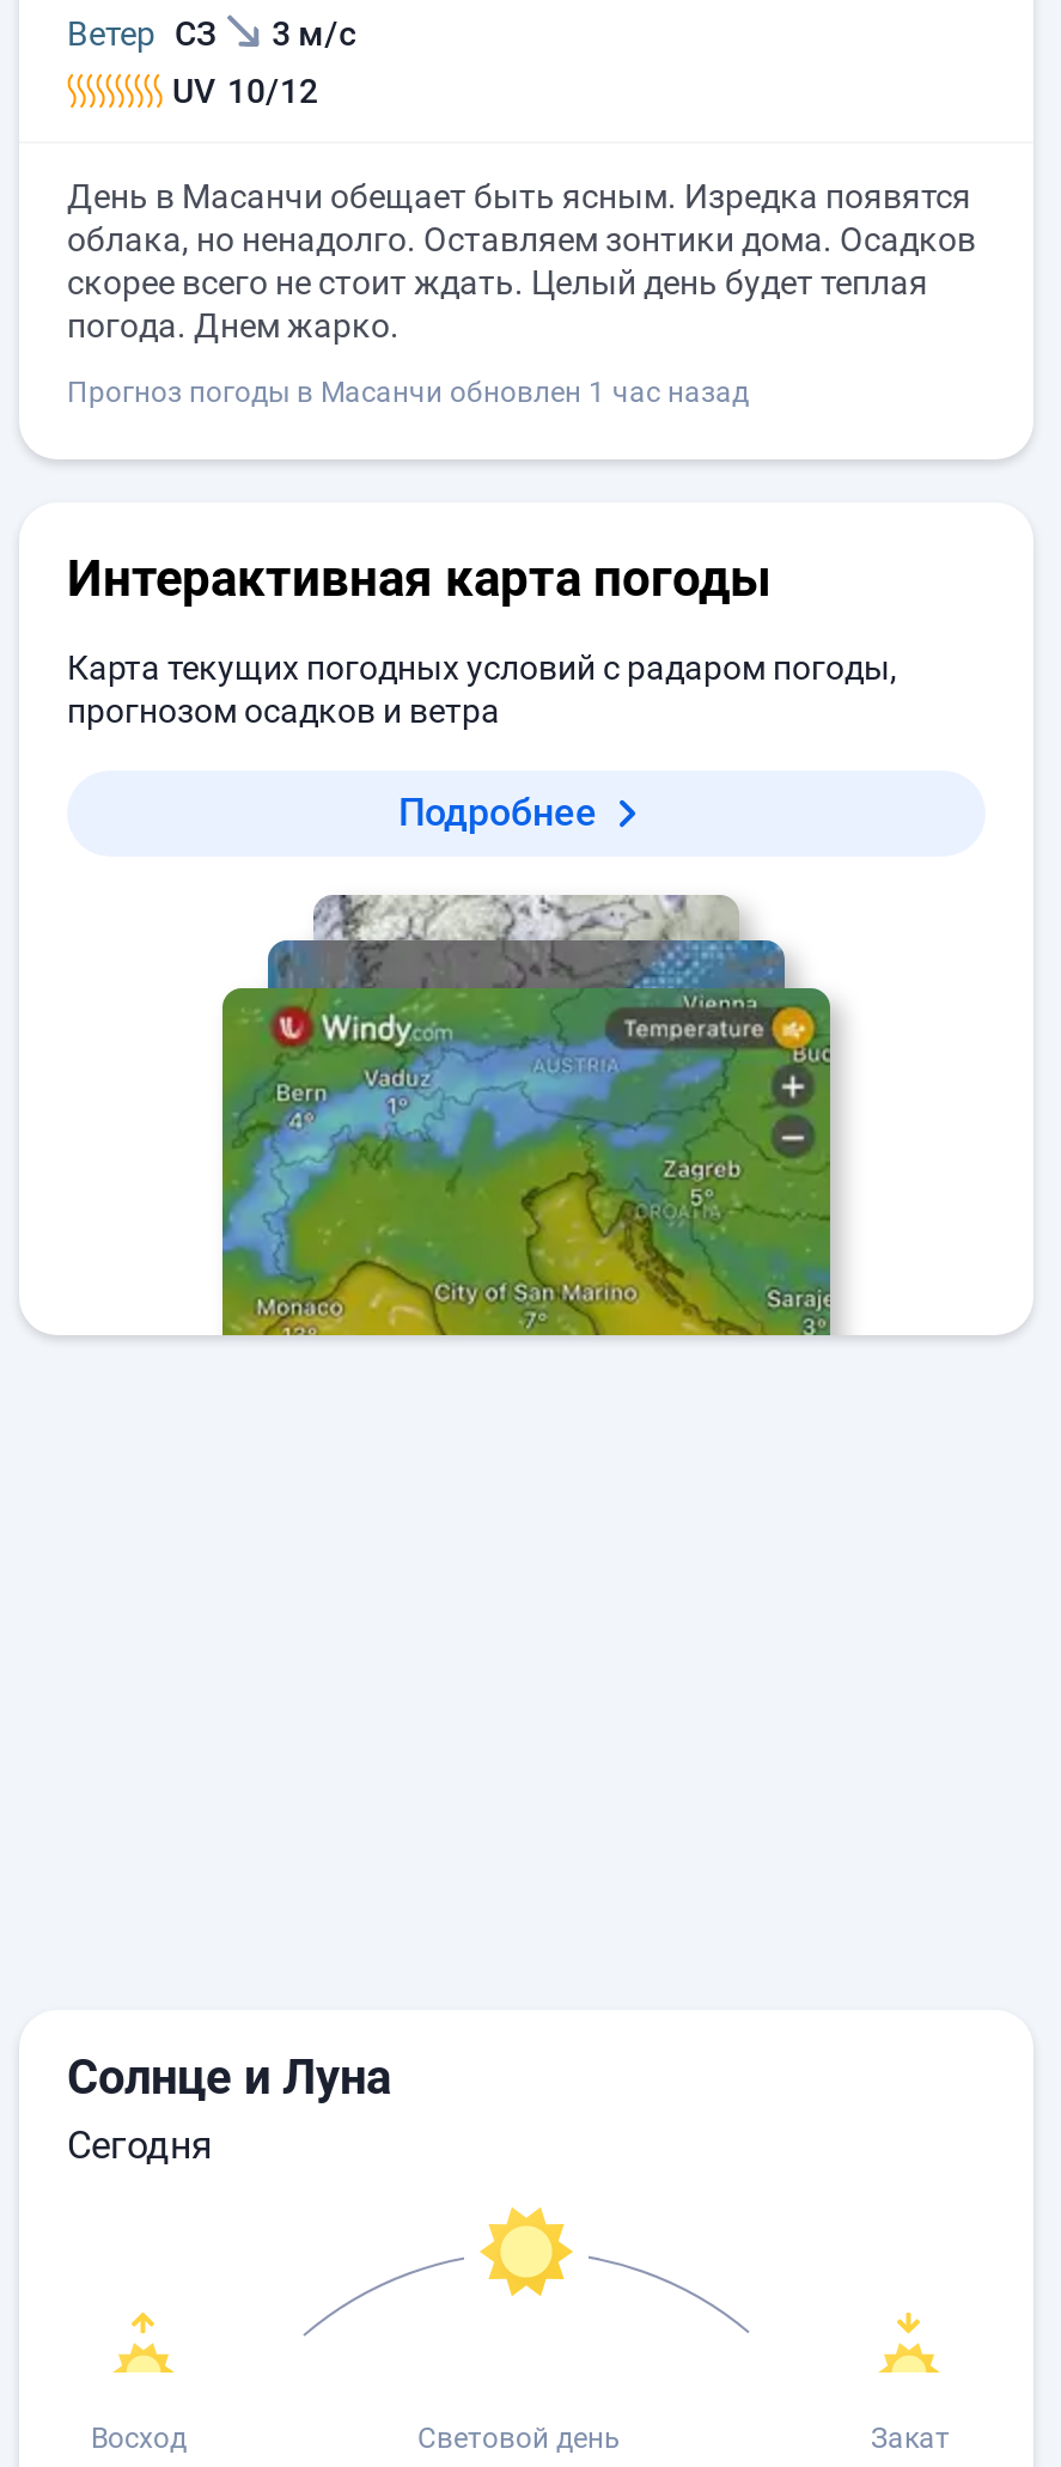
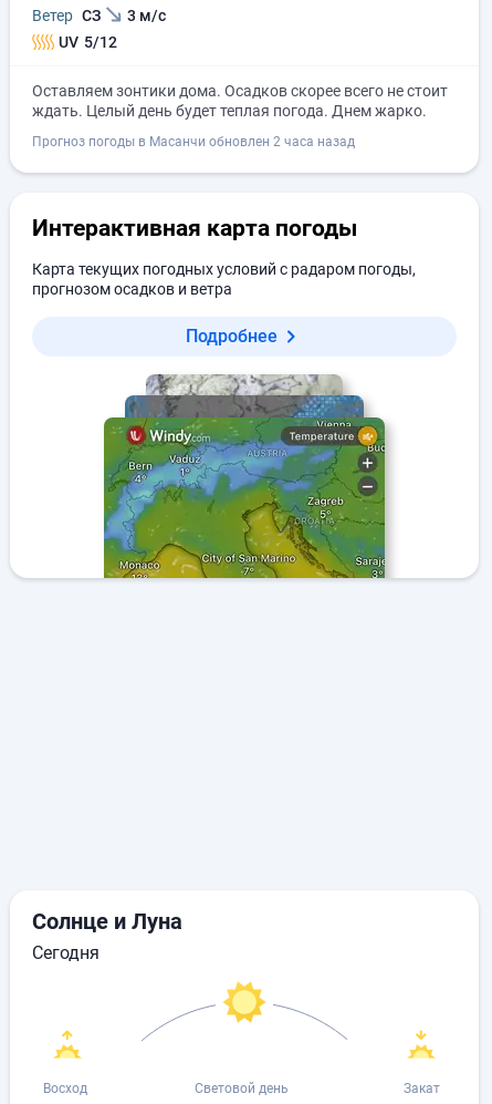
- UV 10/12
+ UV 5/12

- День в Масанчи обещает быть ясным. Изредка появятся
- облака, но ненадолго. Оставляем зонтики дома. Осадков
- скорее всего не стоит ждать. Целый день будет теплая
- погода. Днем жарко.
+ Оставляем зонтики дома. Осадков скорее всего не стоит
+ ждать. Целый день будет теплая погода. Днем жарко.

- Прогноз погоды в Масанчи обновлен 1 час назад
+ Прогноз погоды в Масанчи обновлен 2 часа назад
